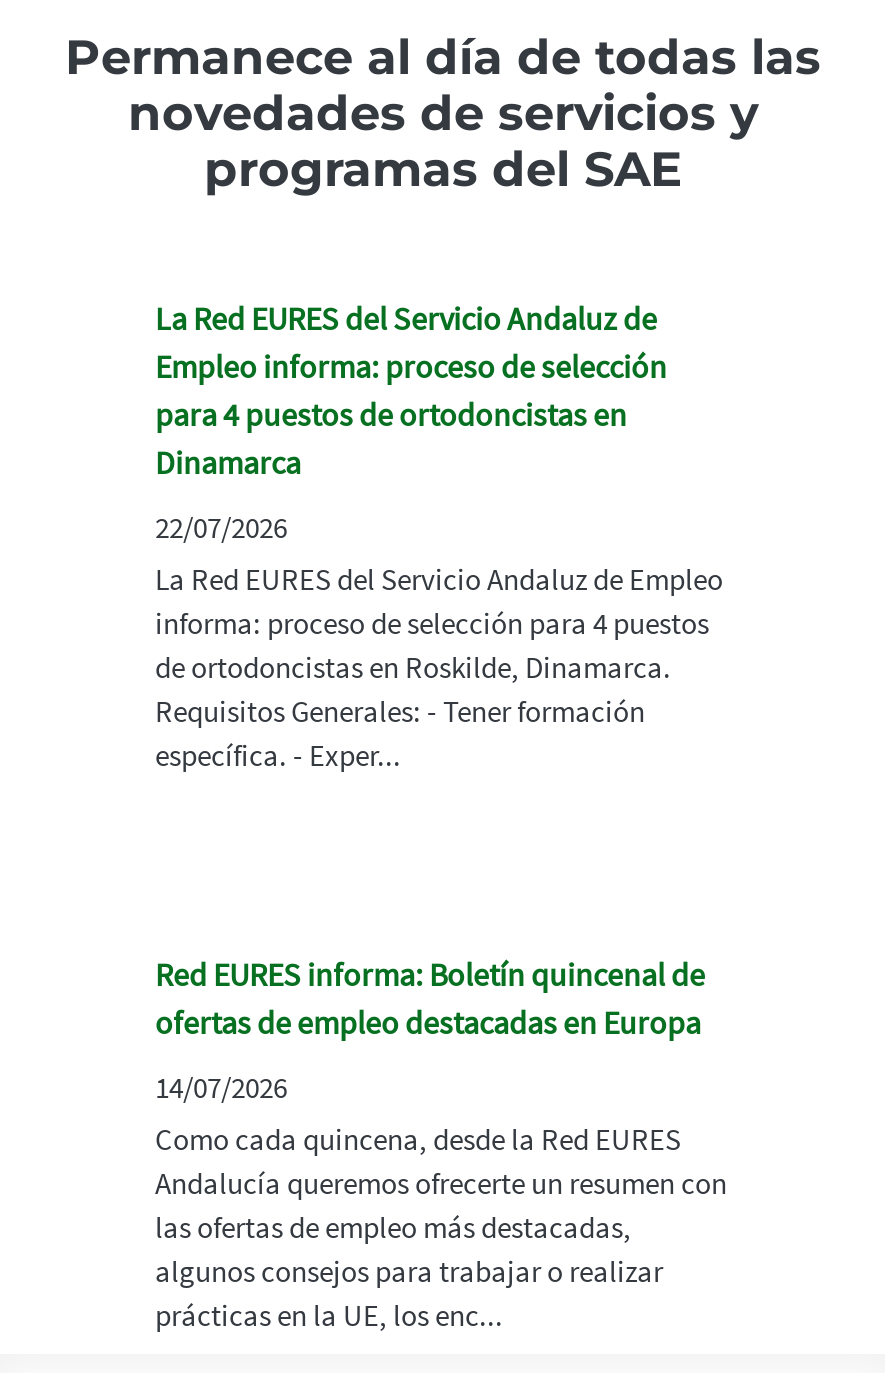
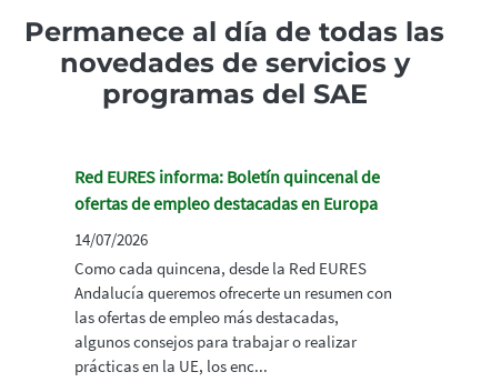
- La Red EURES del Servicio Andaluz de
- Empleo informa: proceso de selección
- para 4 puestos de ortodoncistas en
- Dinamarca
- 22/07/2026
- La Red EURES del Servicio Andaluz de Empleo
- informa: proceso de selección para 4 puestos
- de ortodoncistas en Roskilde, Dinamarca.
- Requisitos Generales: - Tener formación
- específica. - Exper...
